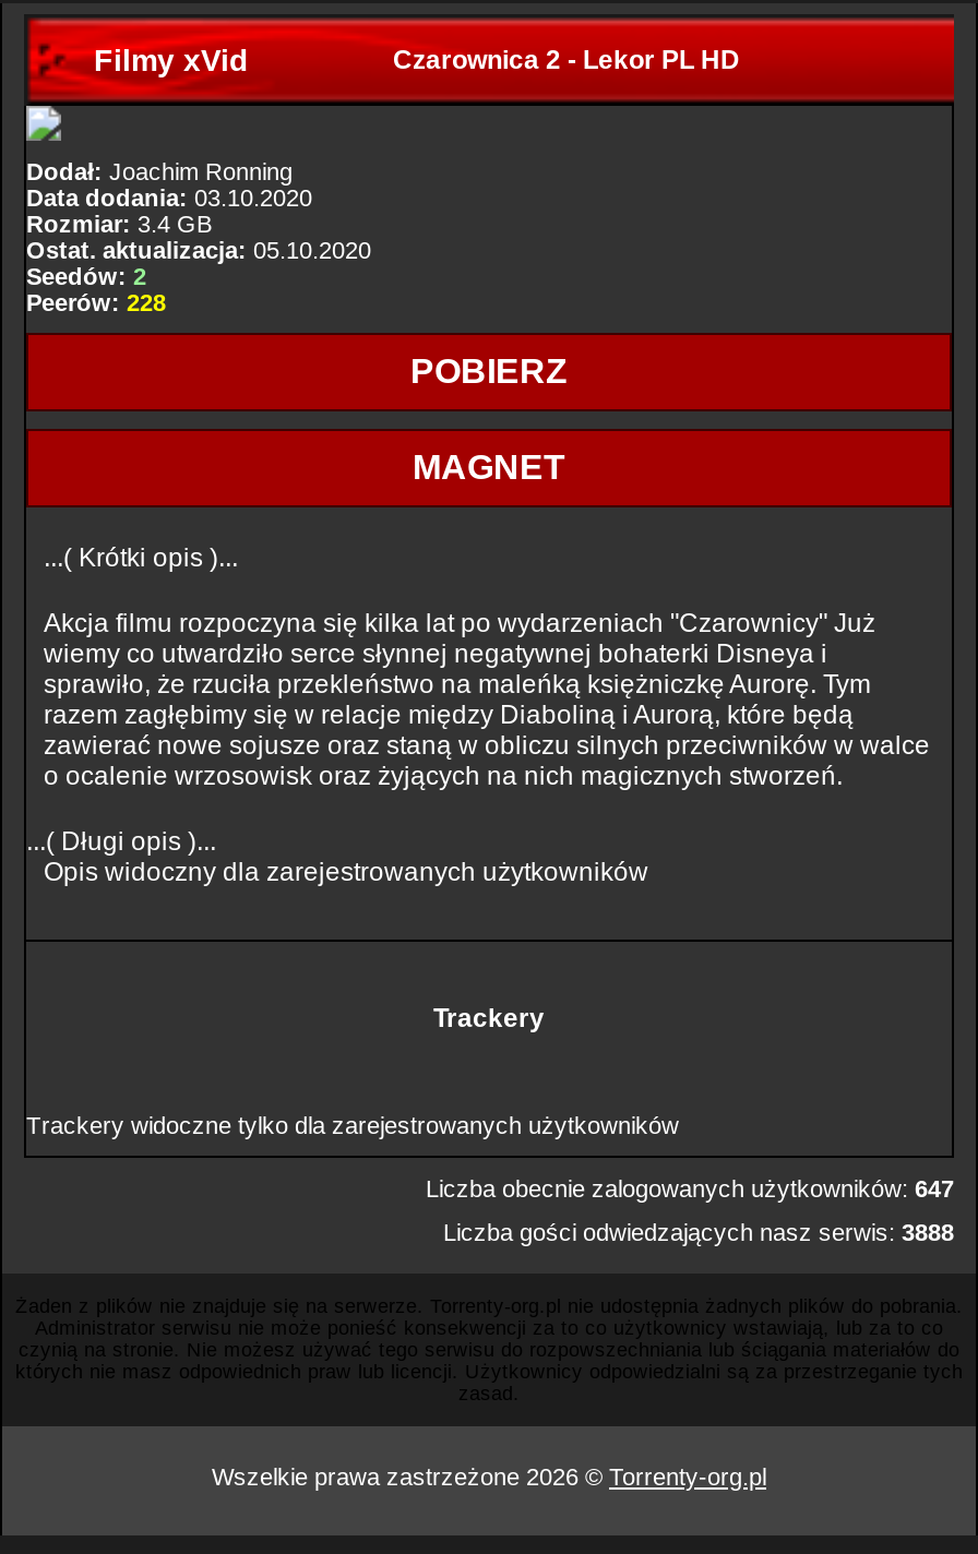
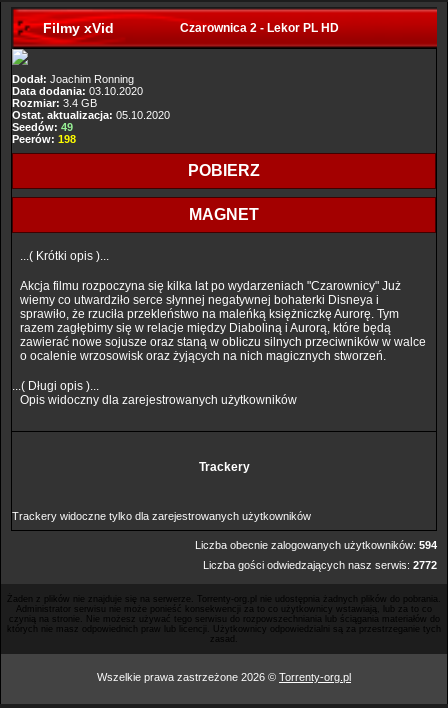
- Seedów: 2
+ Seedów: 49

- Peerów: 228
+ Peerów: 198

- Liczba obecnie zalogowanych użytkowników: 647
+ Liczba obecnie zalogowanych użytkowników: 594

- Liczba gości odwiedzających nasz serwis: 3888
+ Liczba gości odwiedzających nasz serwis: 2772
